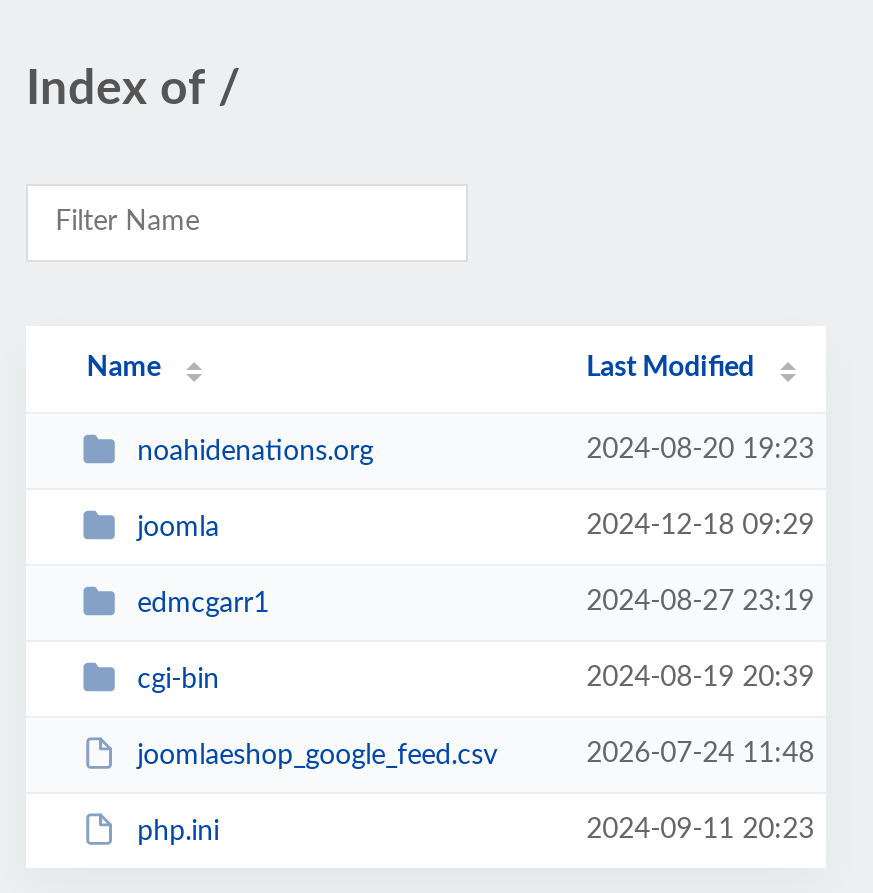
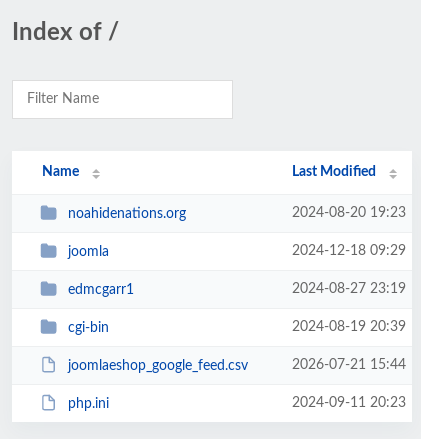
- 2026-07-24 11:48
+ 2026-07-21 15:44
